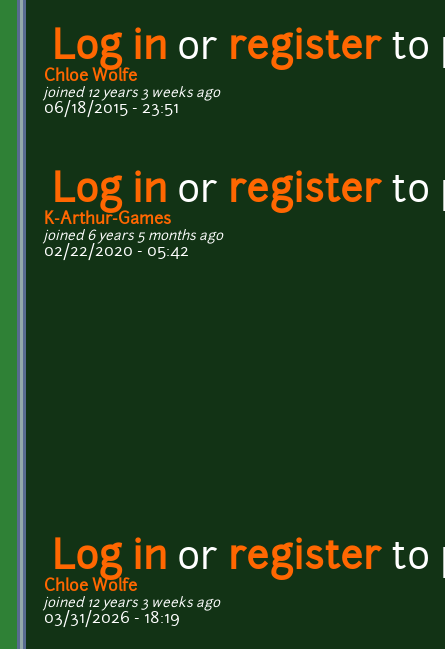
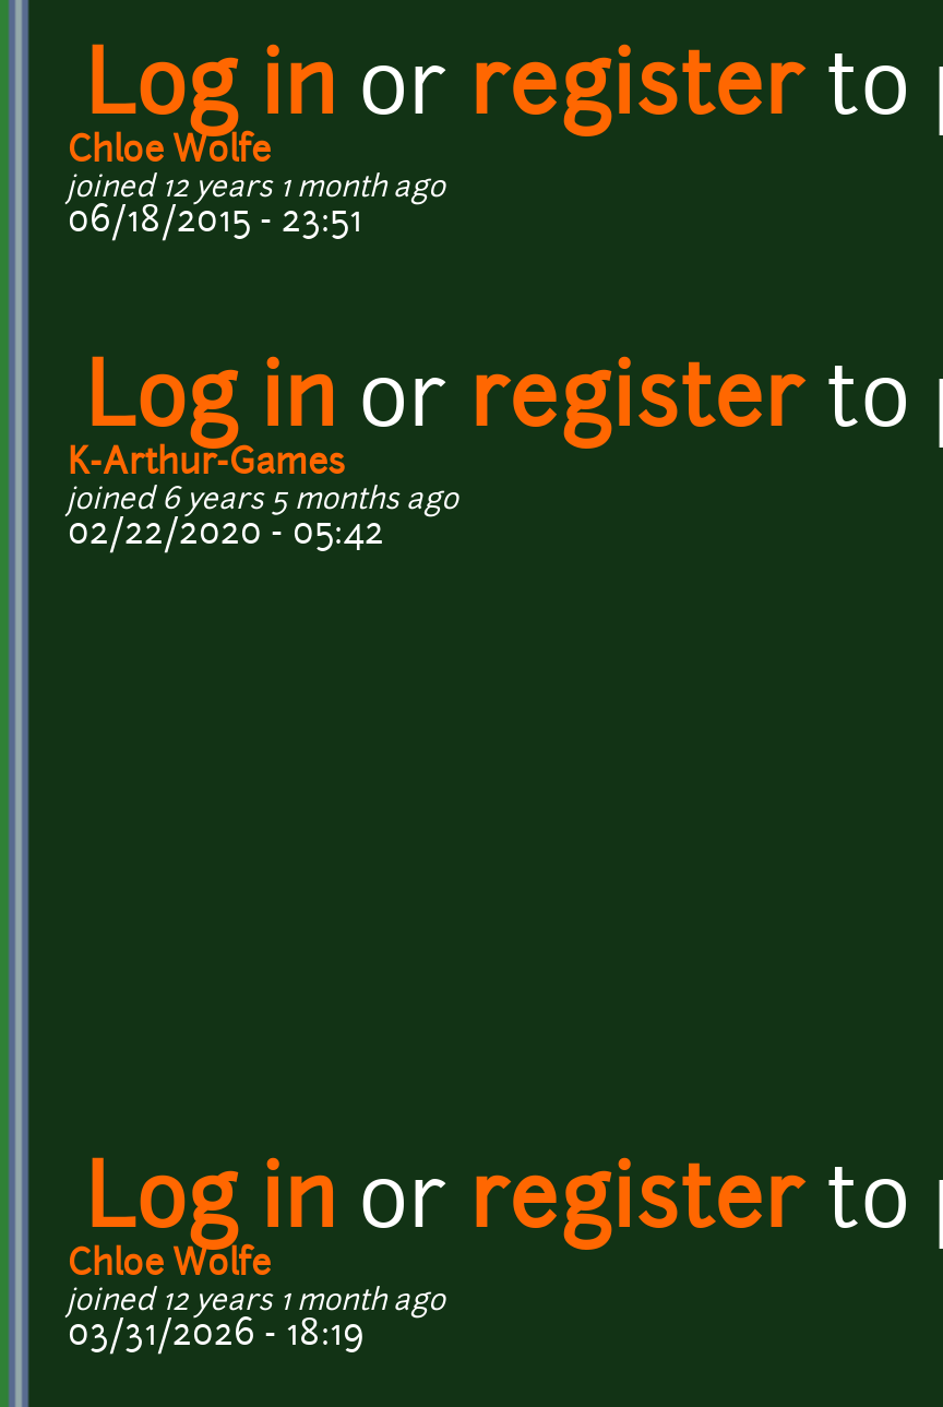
- joined 12 years 3 weeks ago
+ joined 12 years 1 month ago

- joined 12 years 3 weeks ago
+ joined 12 years 1 month ago
